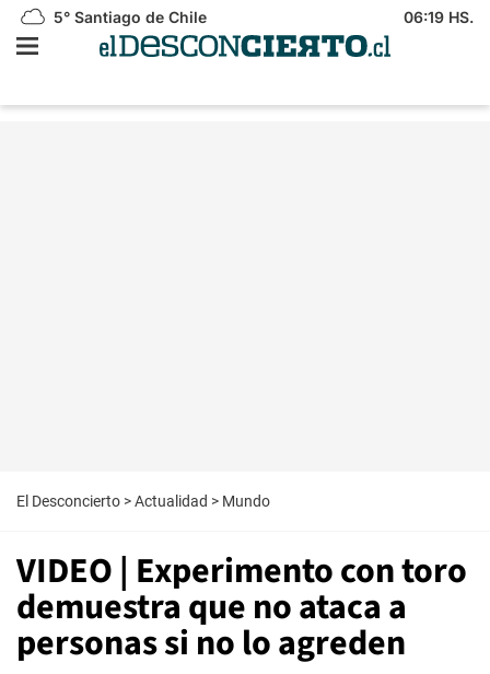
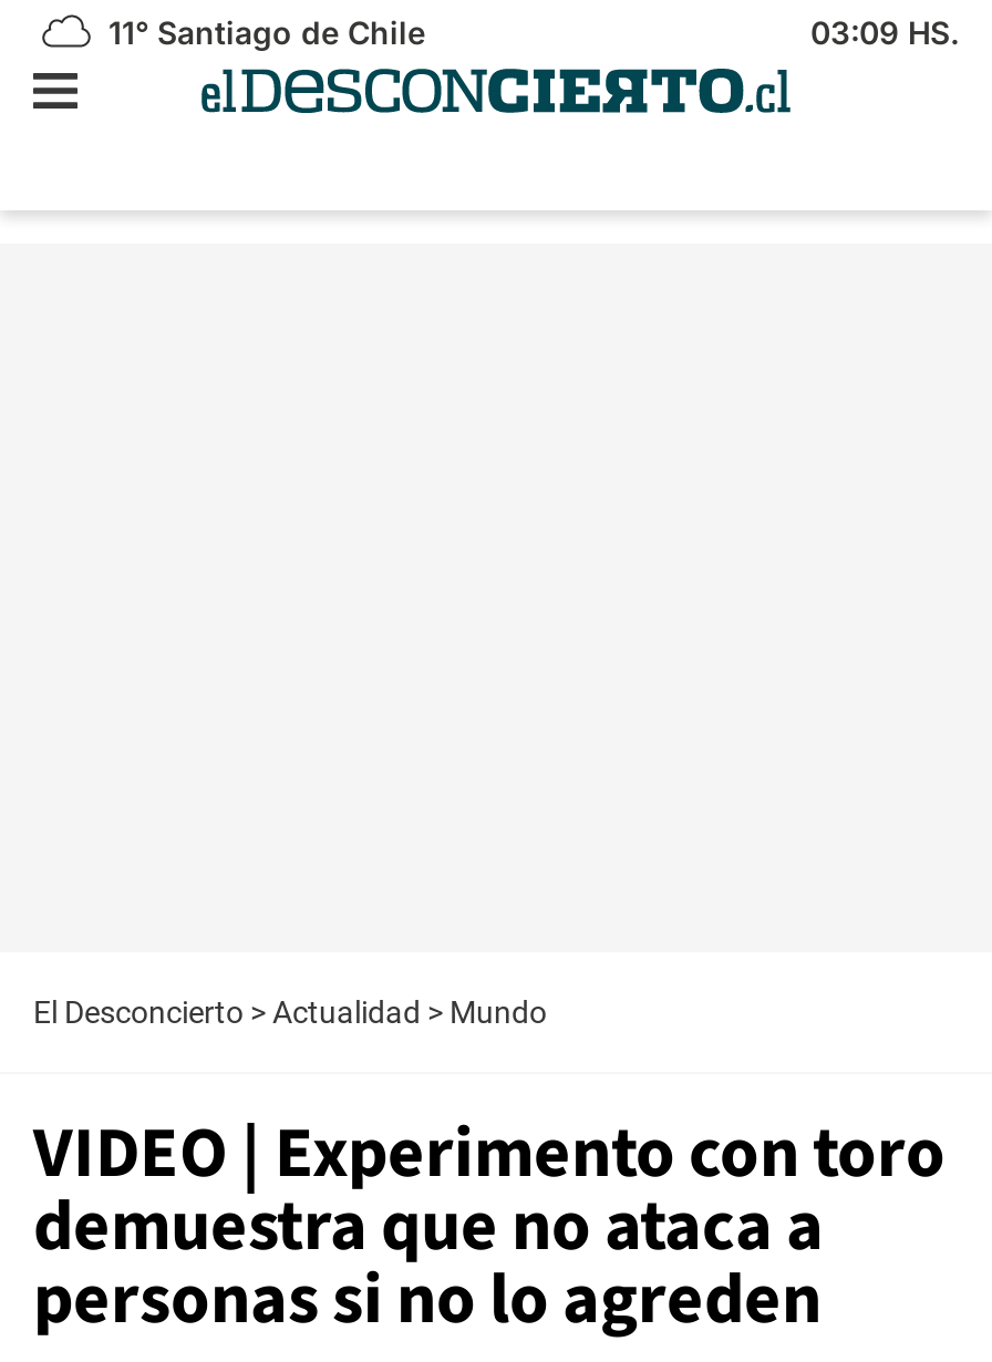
- 5° Santiago de Chile
+ 11° Santiago de Chile

- 06:19 HS.
+ 03:09 HS.
